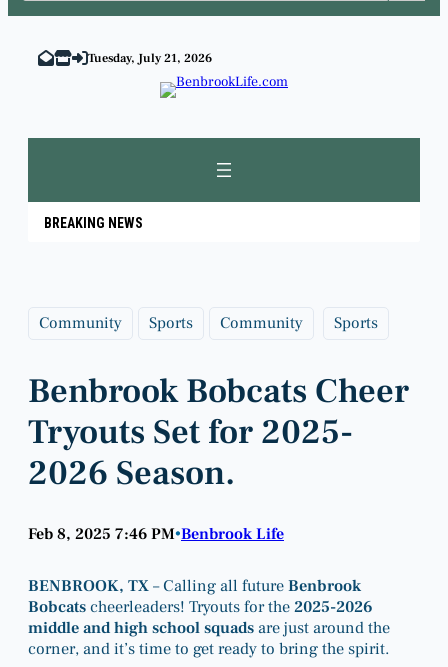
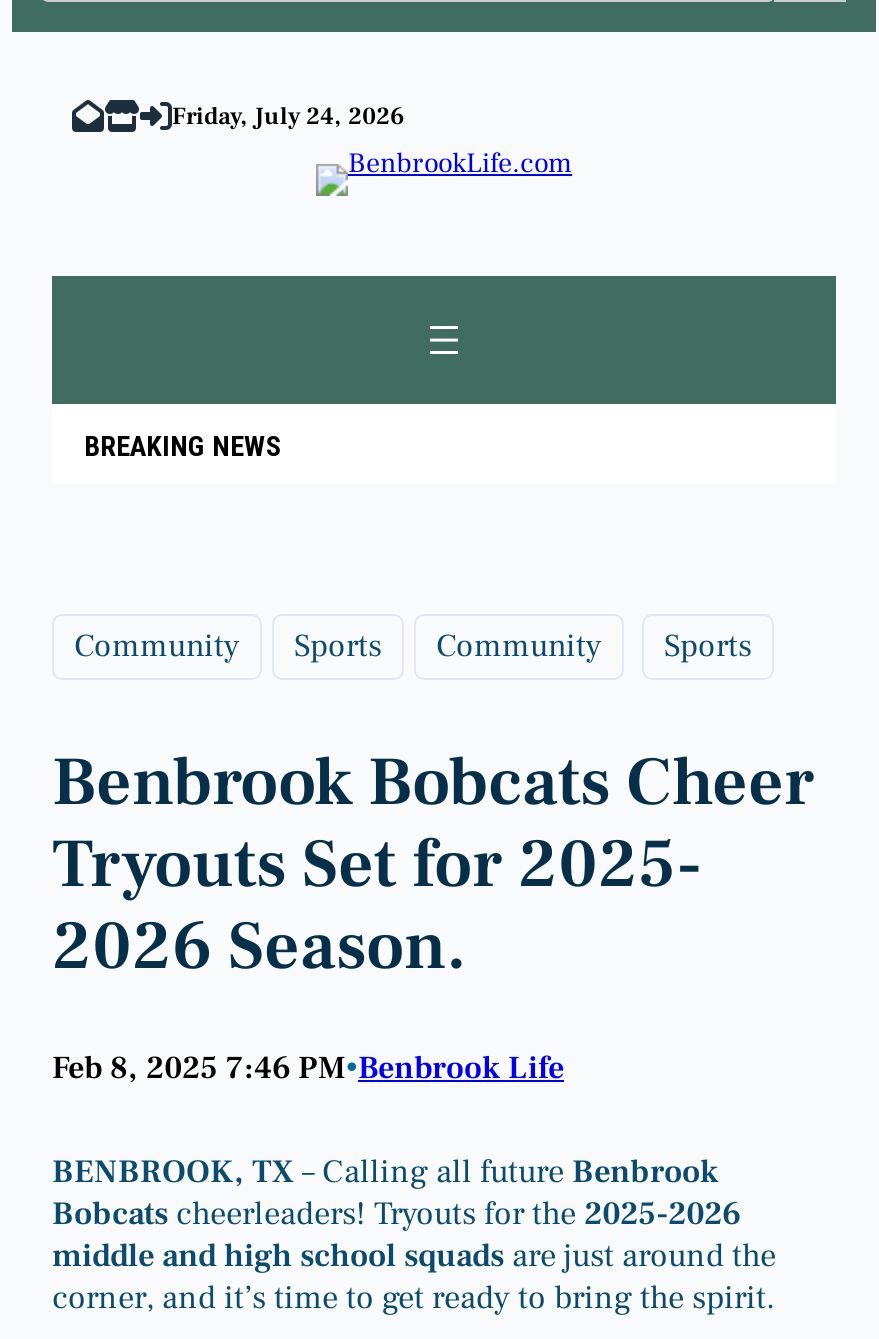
- Tuesday, July 21, 2026
+ Friday, July 24, 2026
